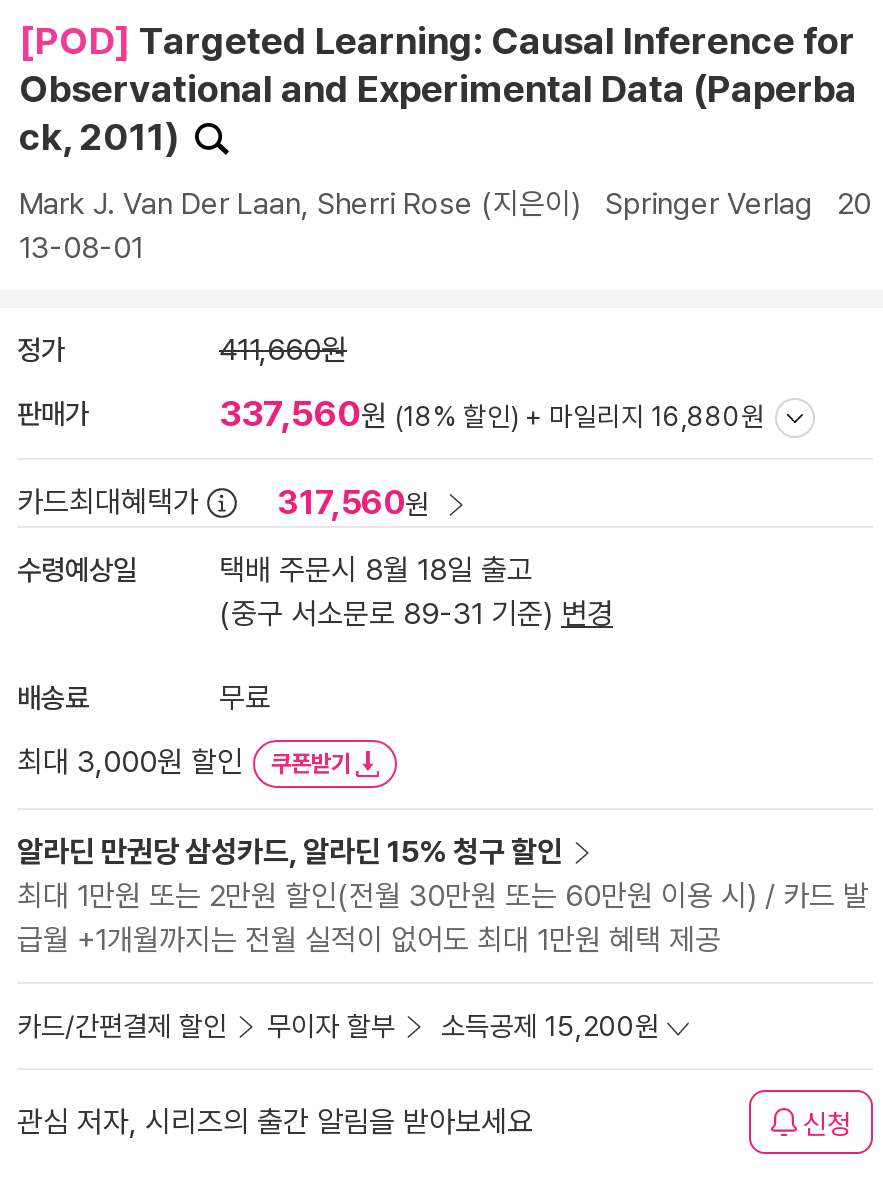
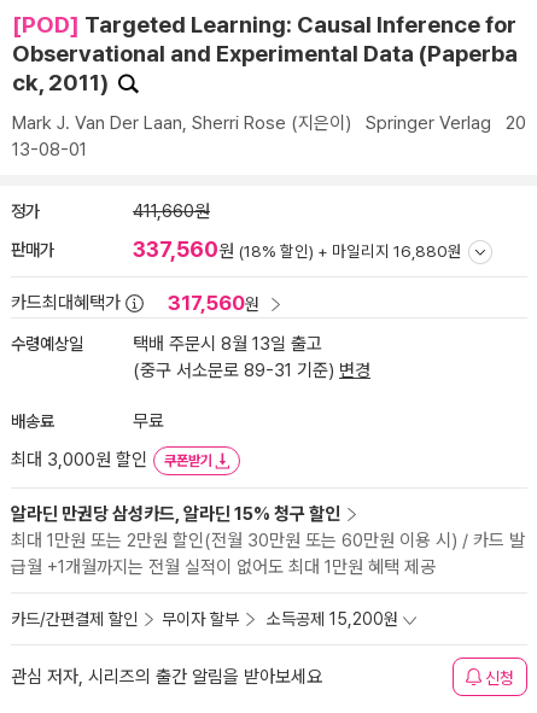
- 택배 주문시 8월 18일 출고
+ 택배 주문시 8월 13일 출고
